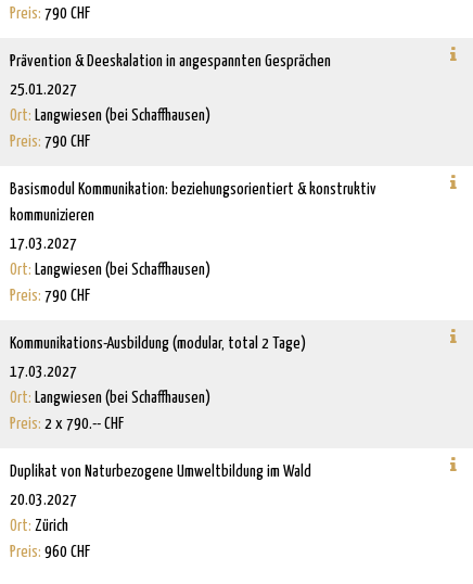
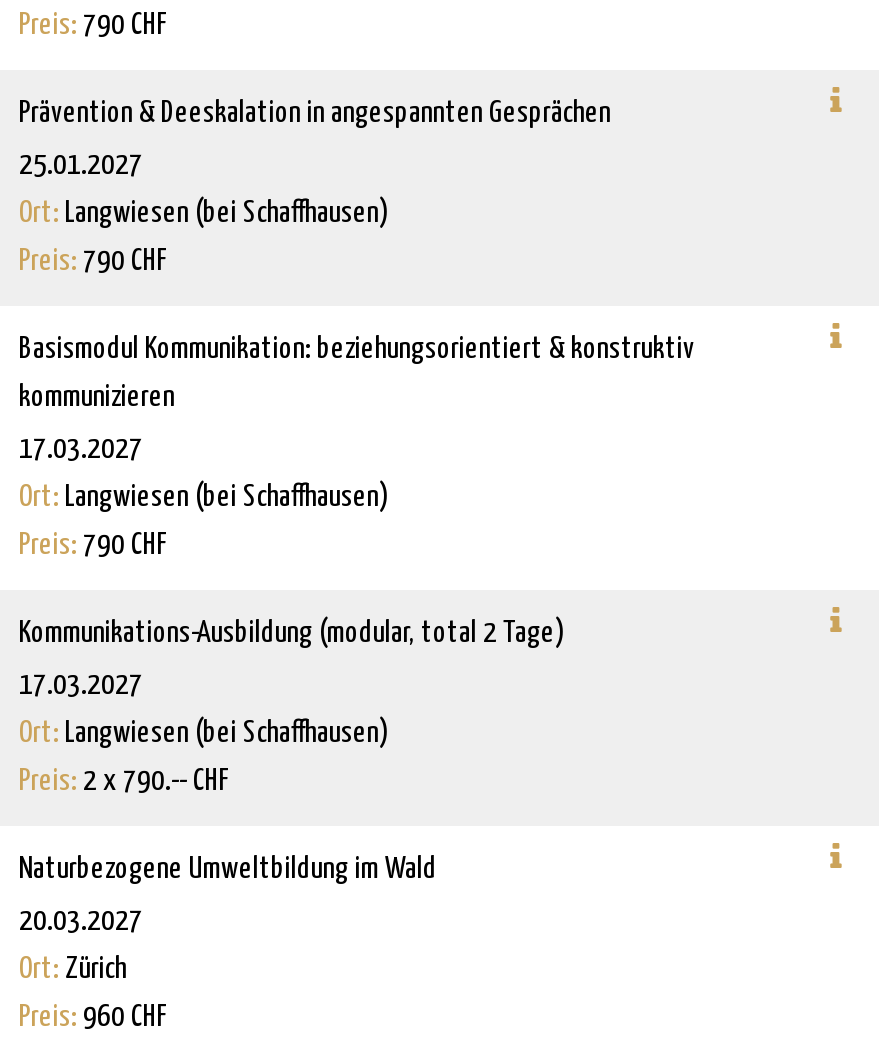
- Duplikat von Naturbezogene Umweltbildung im Wald
+ Naturbezogene Umweltbildung im Wald
